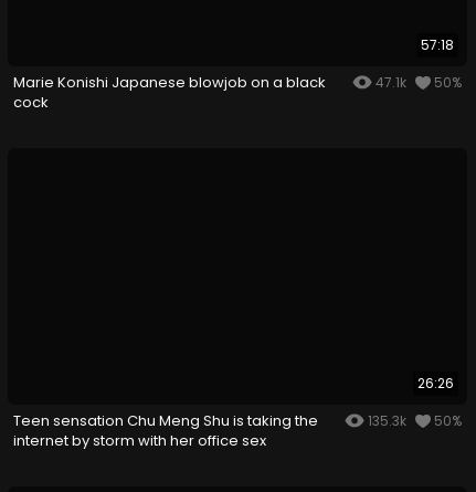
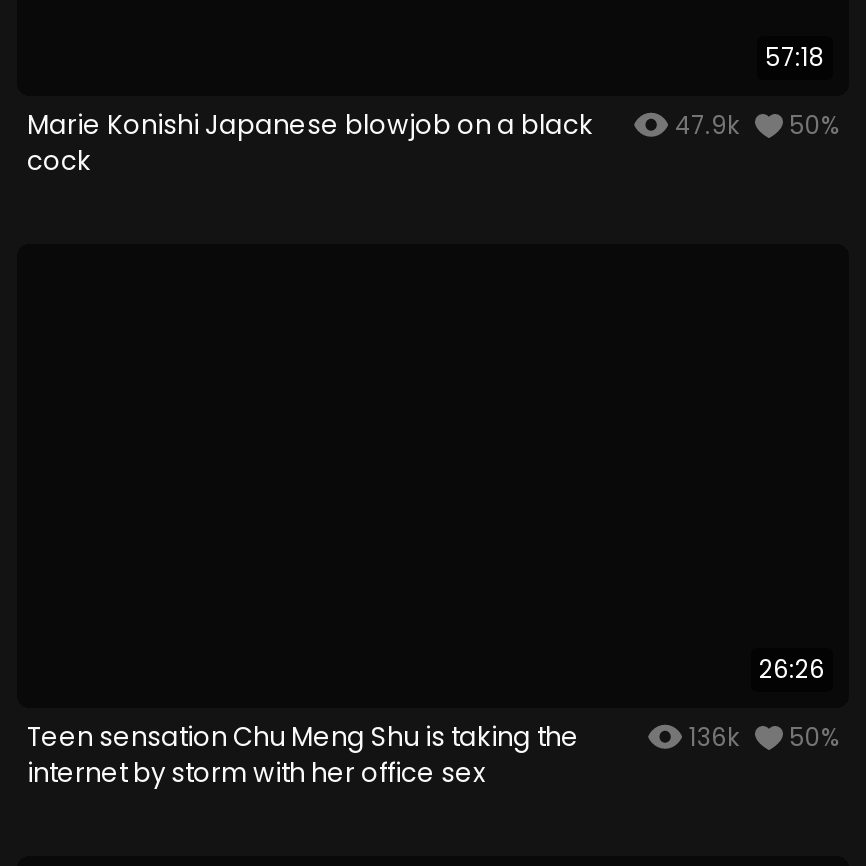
- 47.1k 50%
+ 47.9k 50%

- 135.3k 50%
+ 136k 50%
